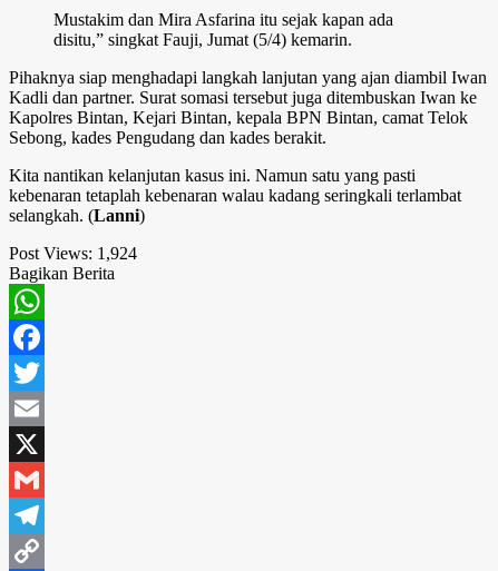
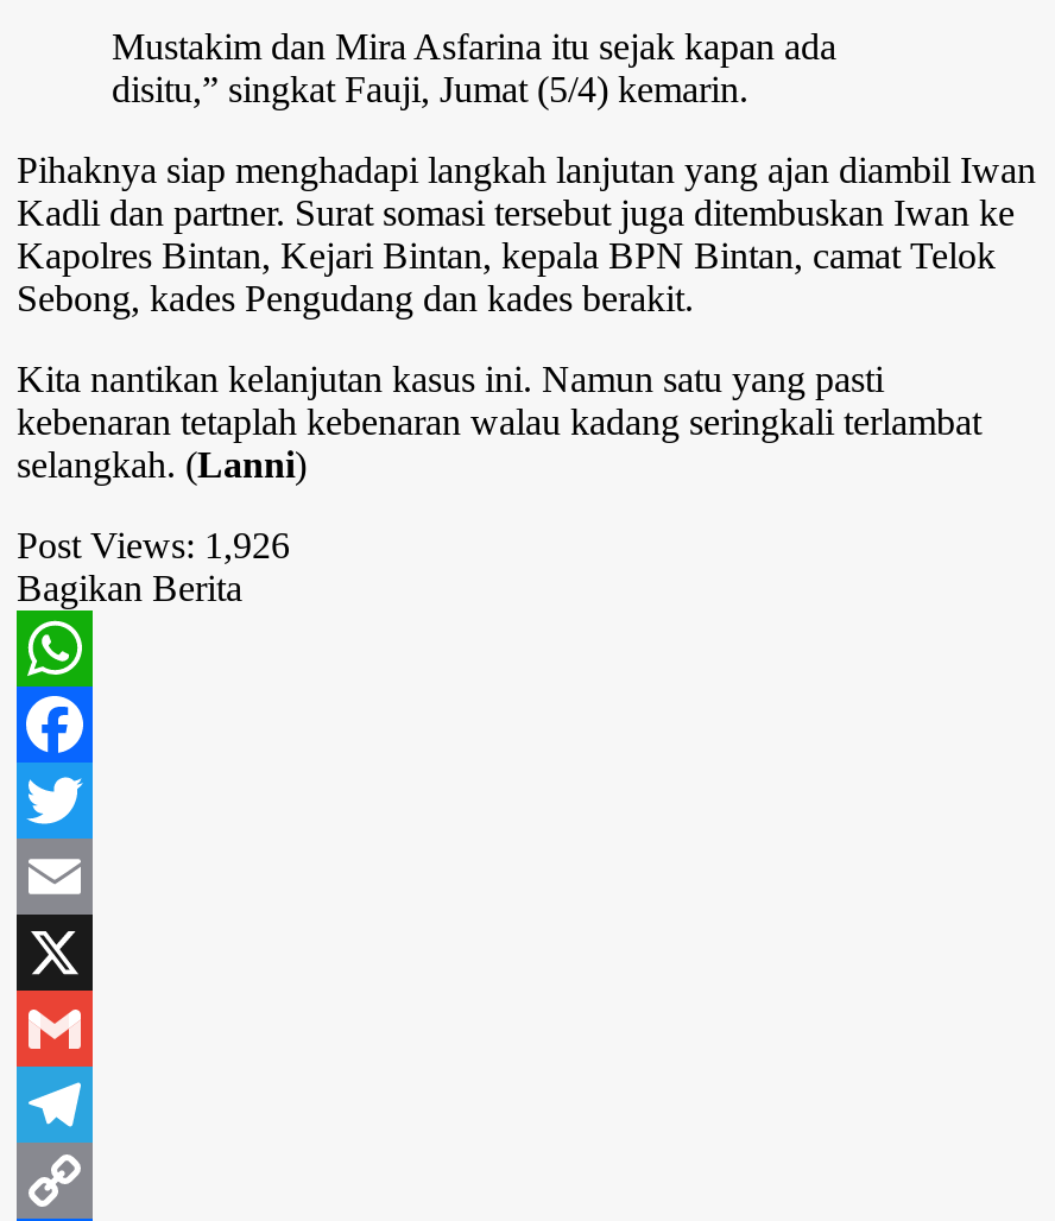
- Post Views: 1,924
+ Post Views: 1,926
